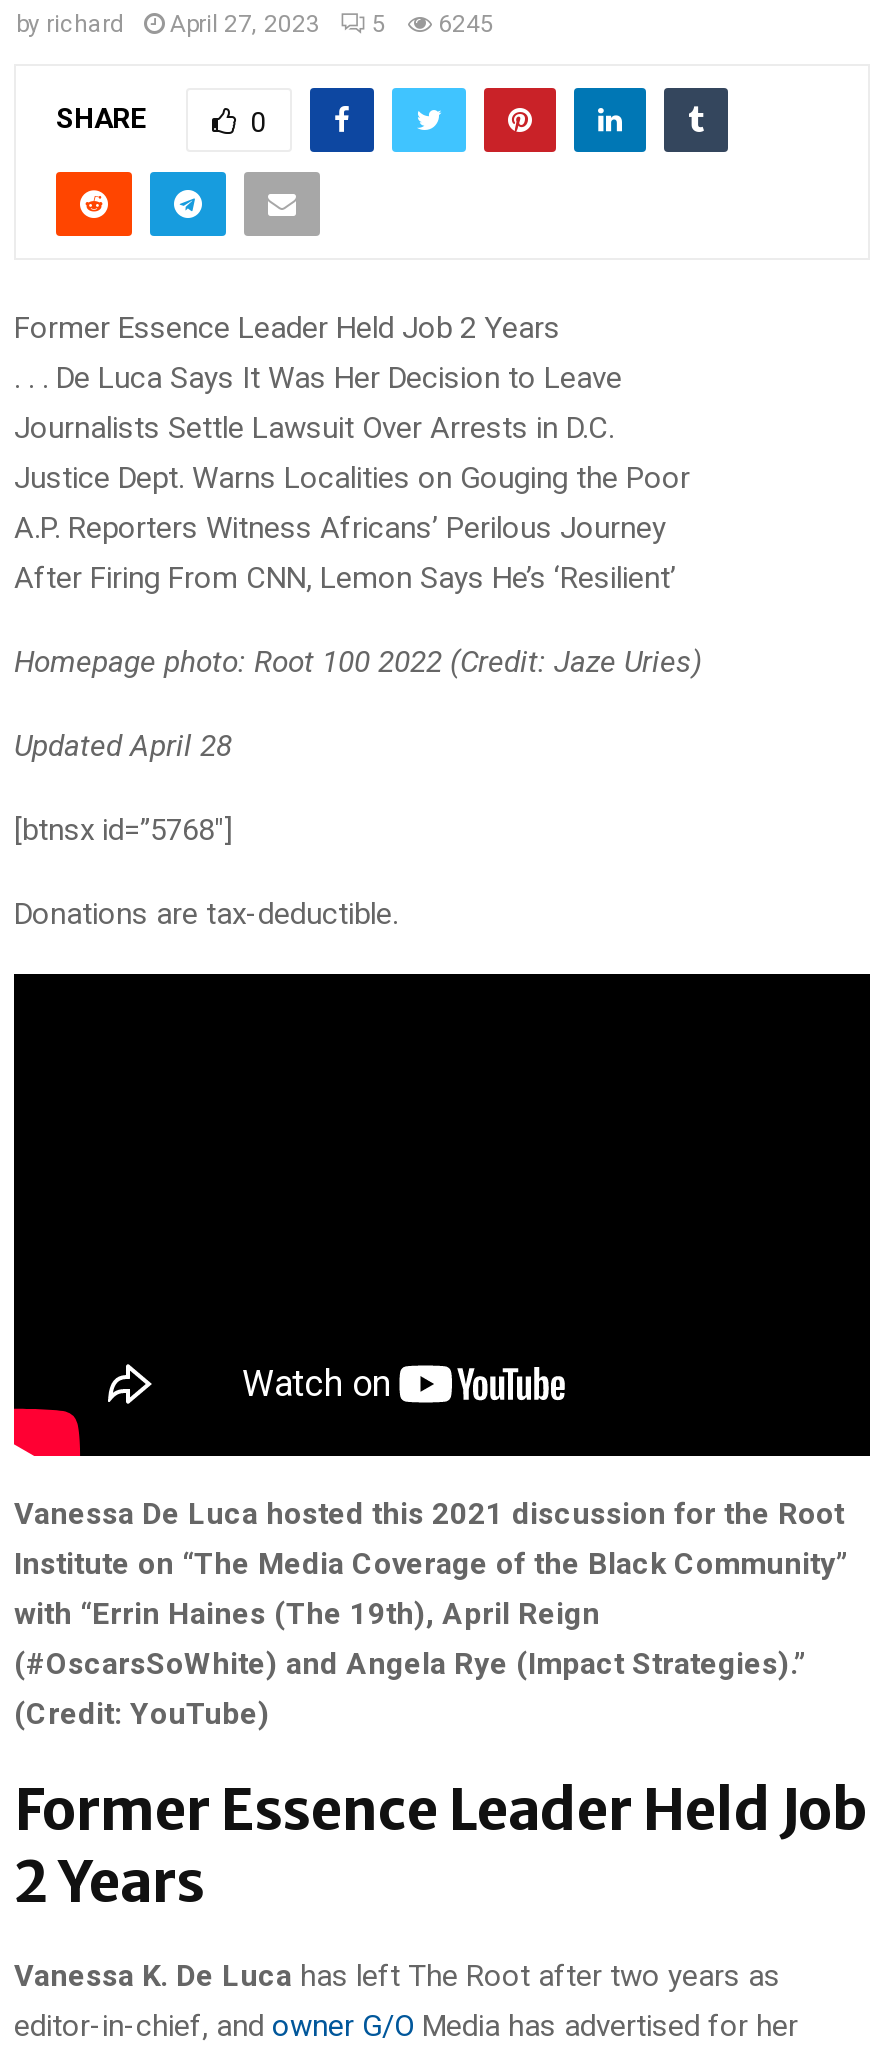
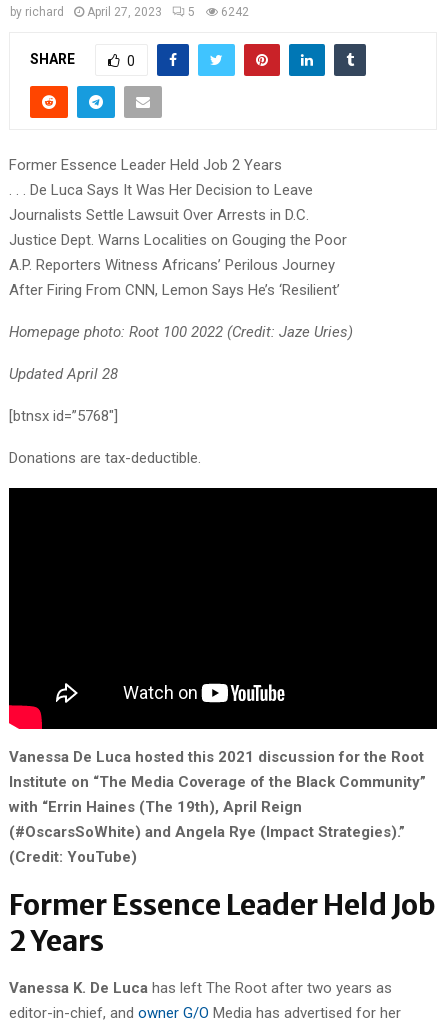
- by richard April 27, 2023 5 6245
+ by richard April 27, 2023 5 6242
